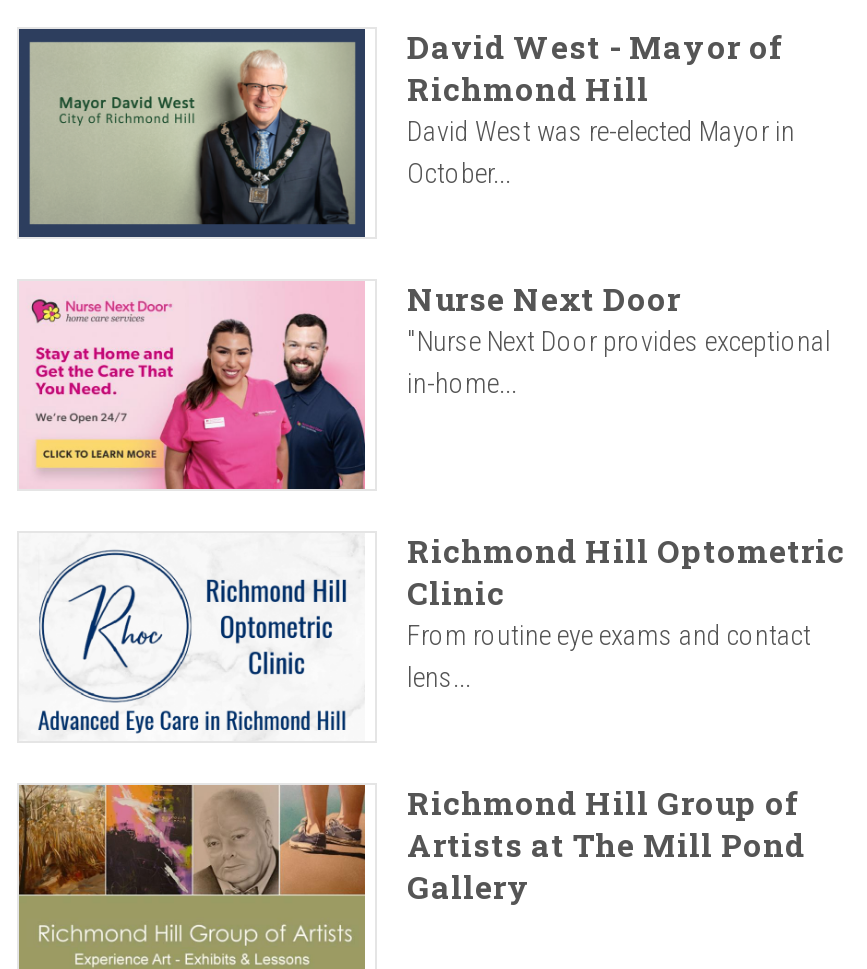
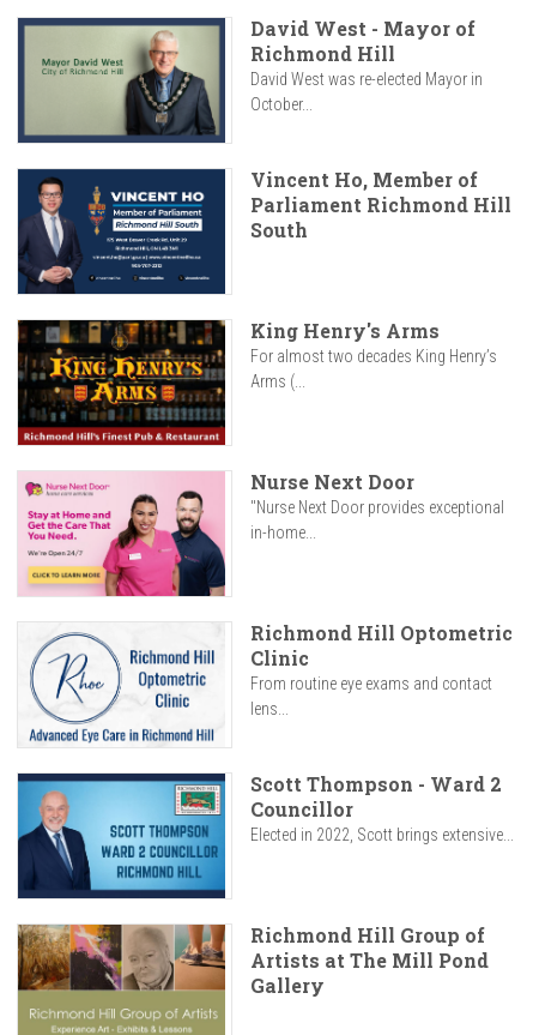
+ [image]
+ Vincent Ho, Member of
+ Parliament Richmond Hill
+ South

+ [image]
+ King Henry's Arms
+ For almost two decades King Henry’s
+ Arms (...

+ [image]
+ Scott Thompson - Ward 2
+ Councillor
+ Elected in 2022, Scott brings extensive...
